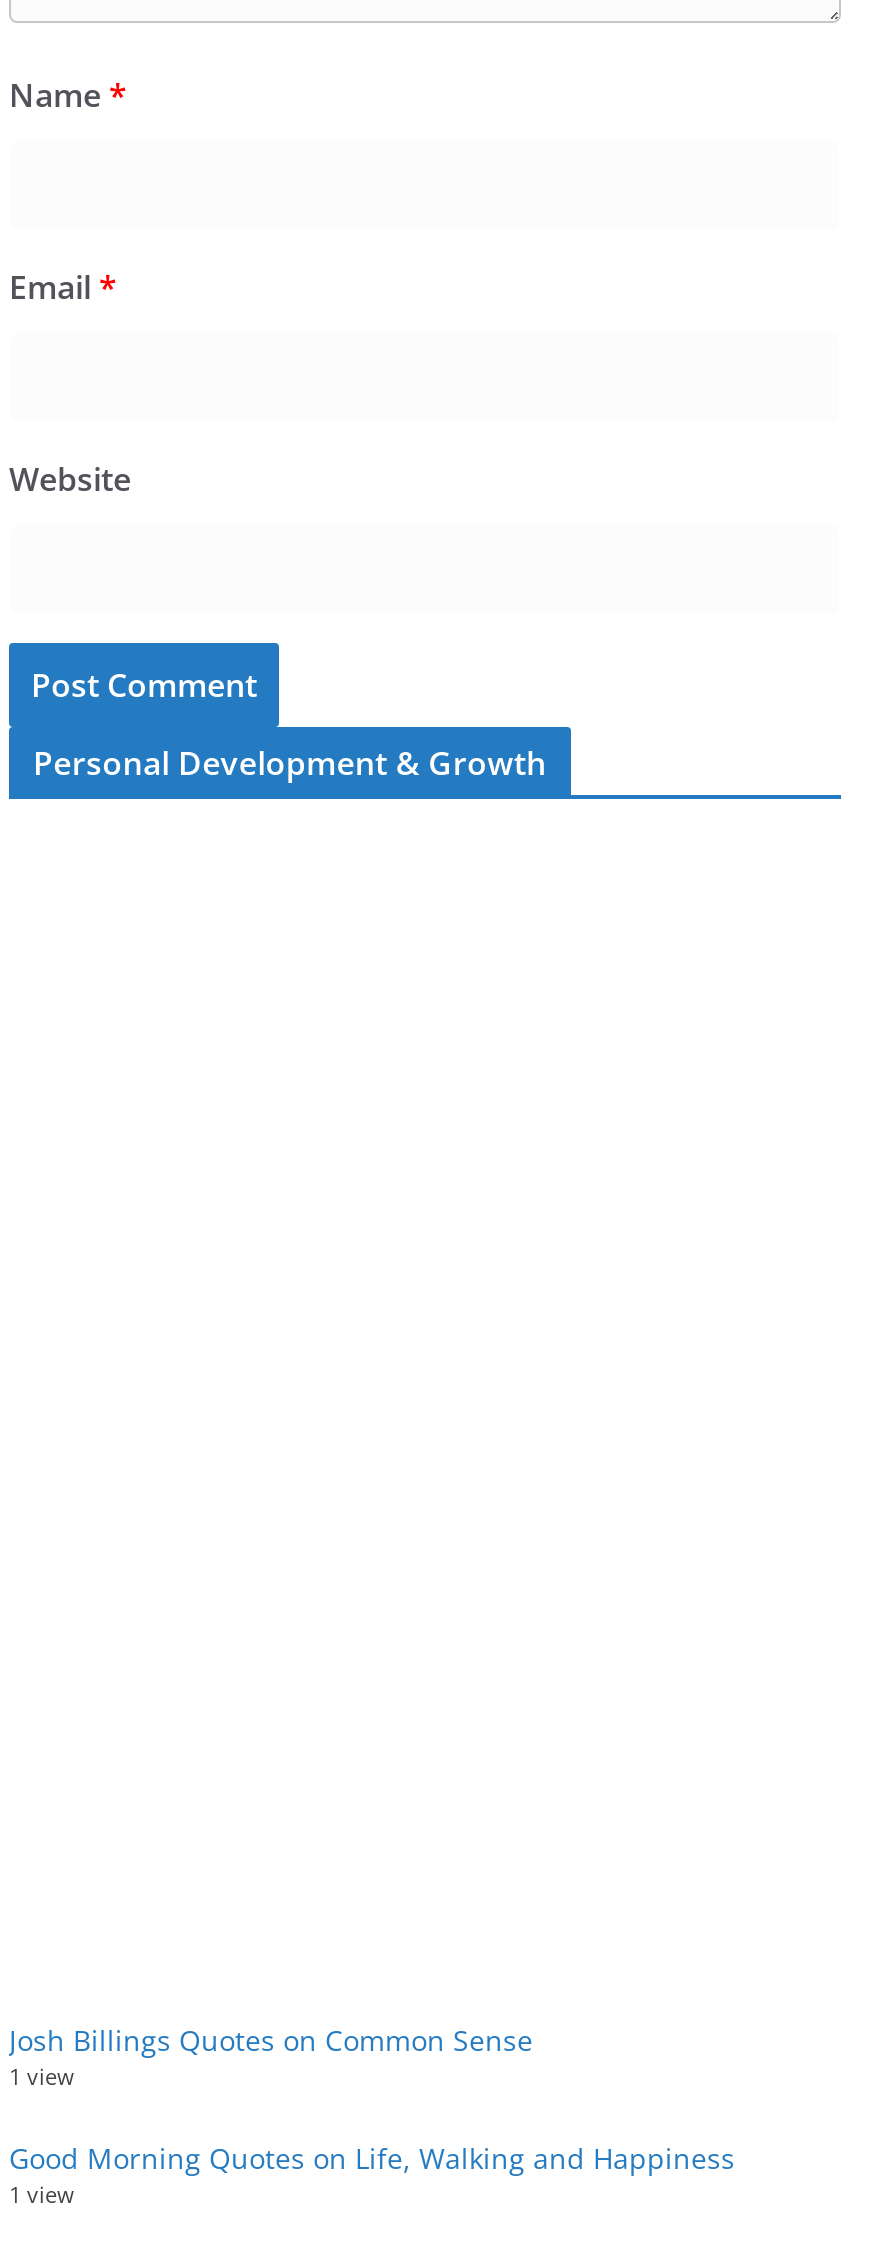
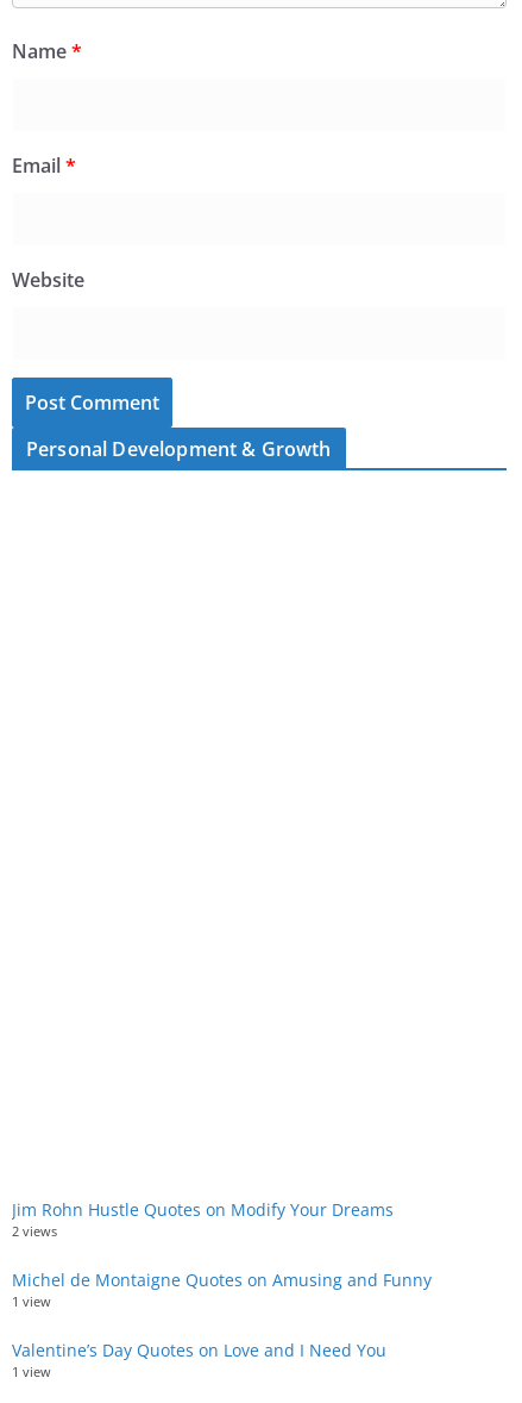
- Josh Billings Quotes on Common Sense
+ Jim Rohn Hustle Quotes on Modify Your Dreams
+ 2 views
+ Michel de Montaigne Quotes on Amusing and Funny

- Good Morning Quotes on Life, Walking and Happiness
+ Valentine’s Day Quotes on Love and I Need You
